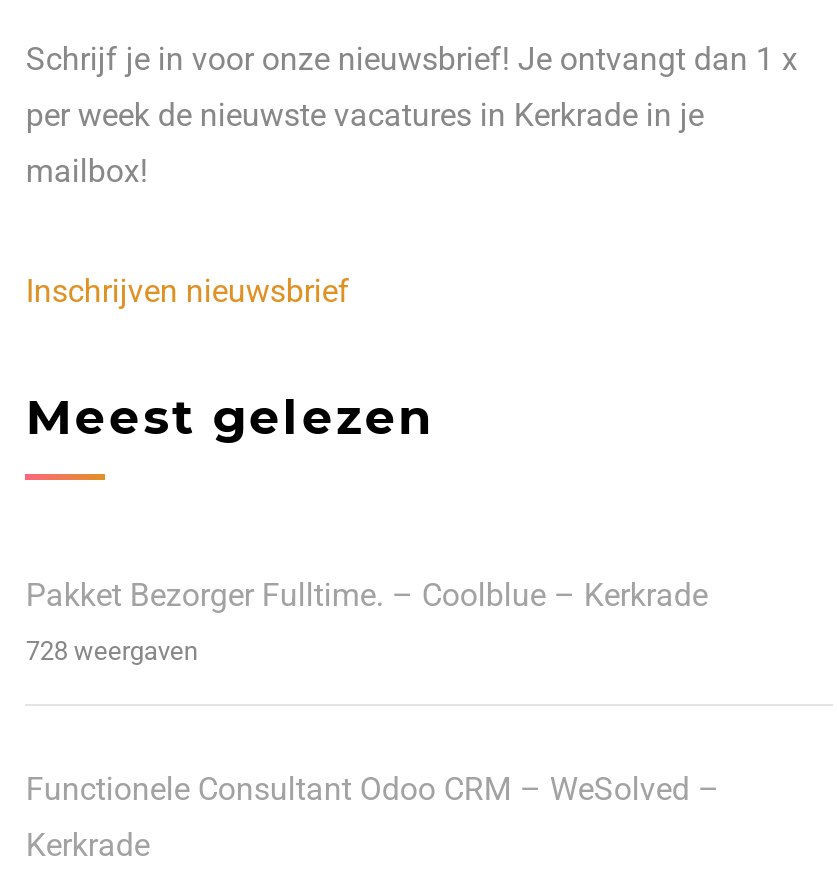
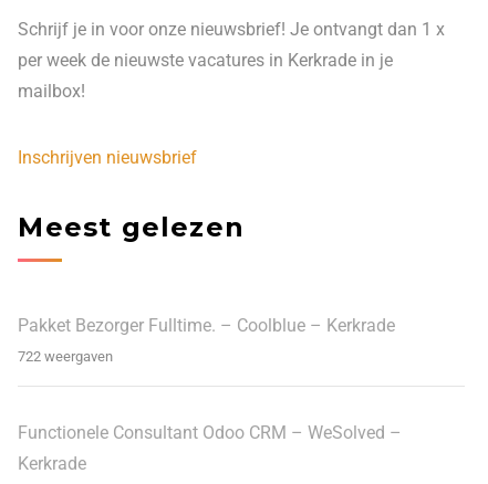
- 728 weergaven
+ 722 weergaven
